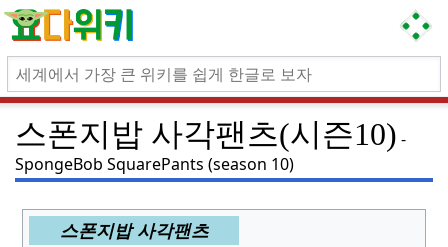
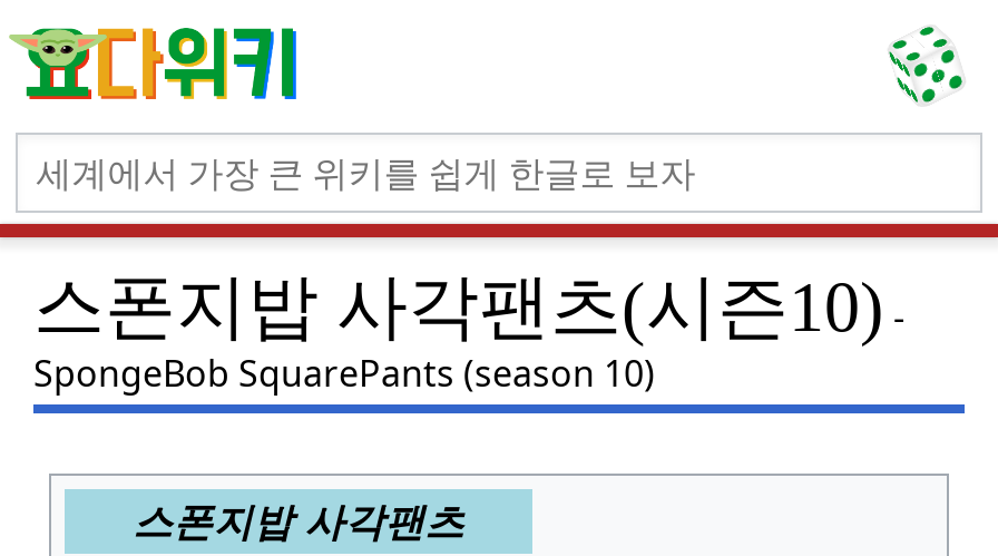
- [image]
+ [image]
